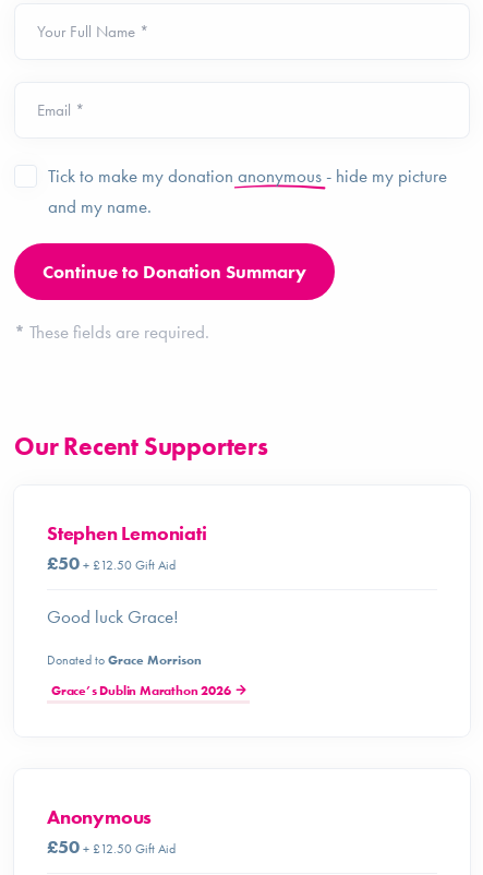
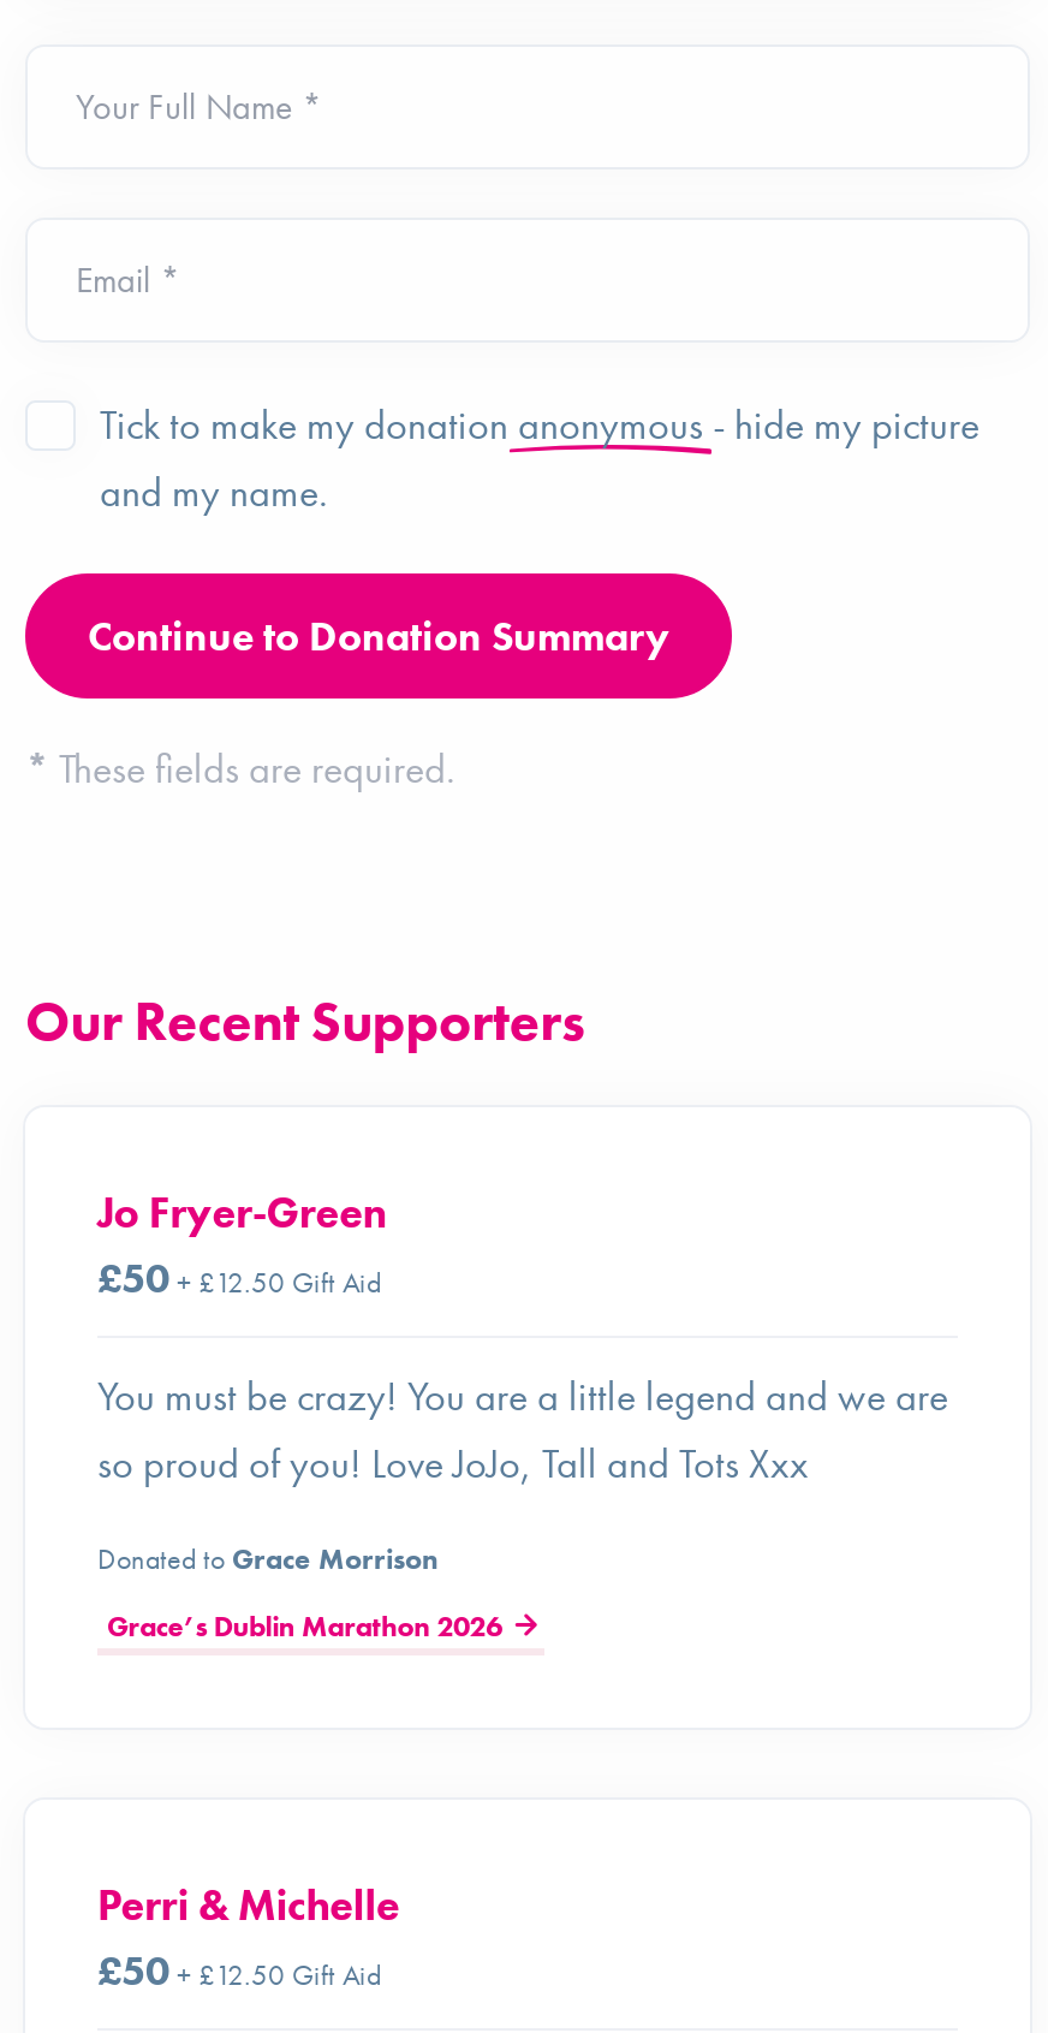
- Stephen Lemoniati
+ Jo Fryer-Green

- Good luck Grace!
+ You must be crazy! You are a little legend and we are
+ so proud of you! Love JoJo, Tall and Tots Xxx

- Anonymous
+ Perri & Michelle
